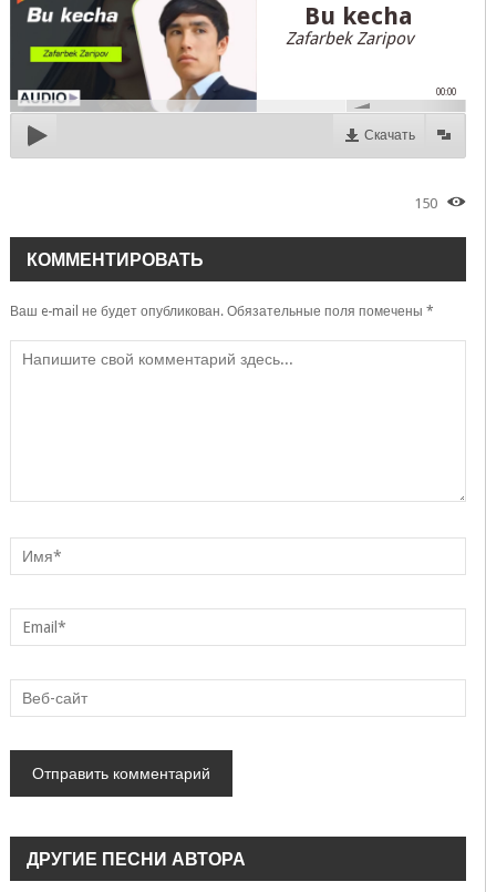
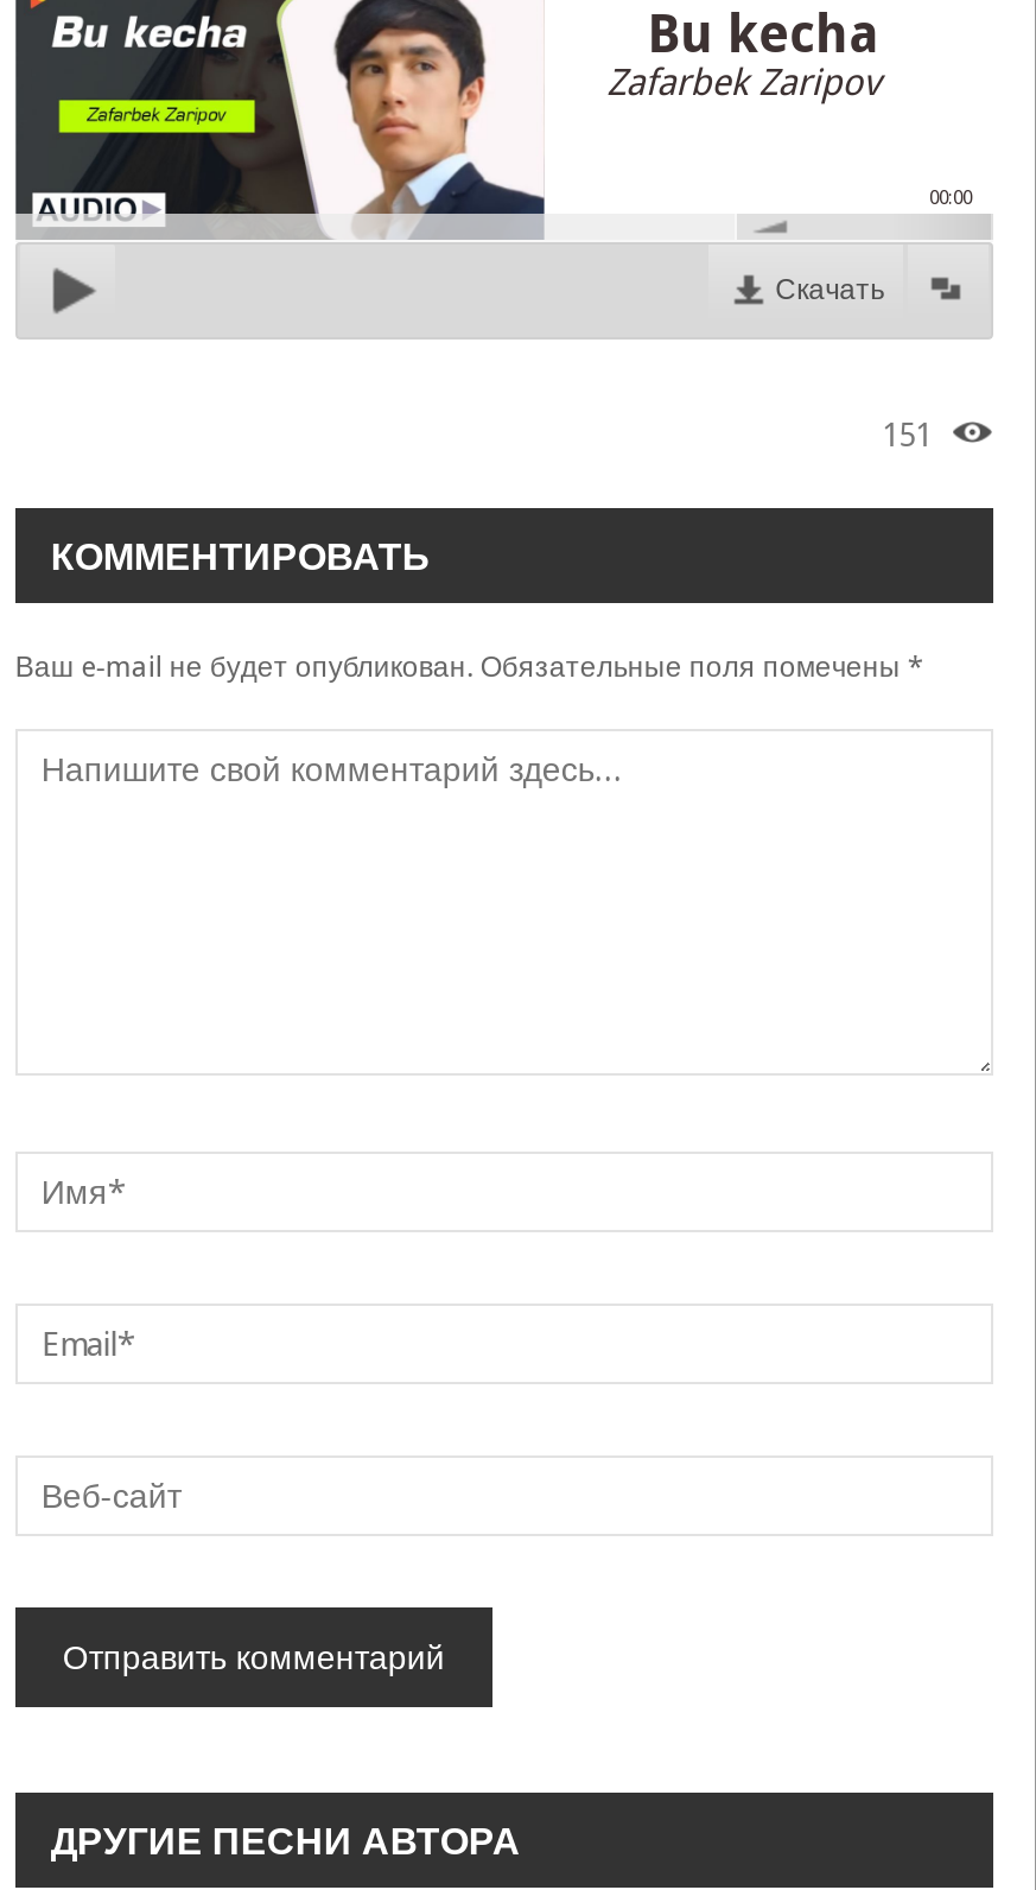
- 150
+ 151
